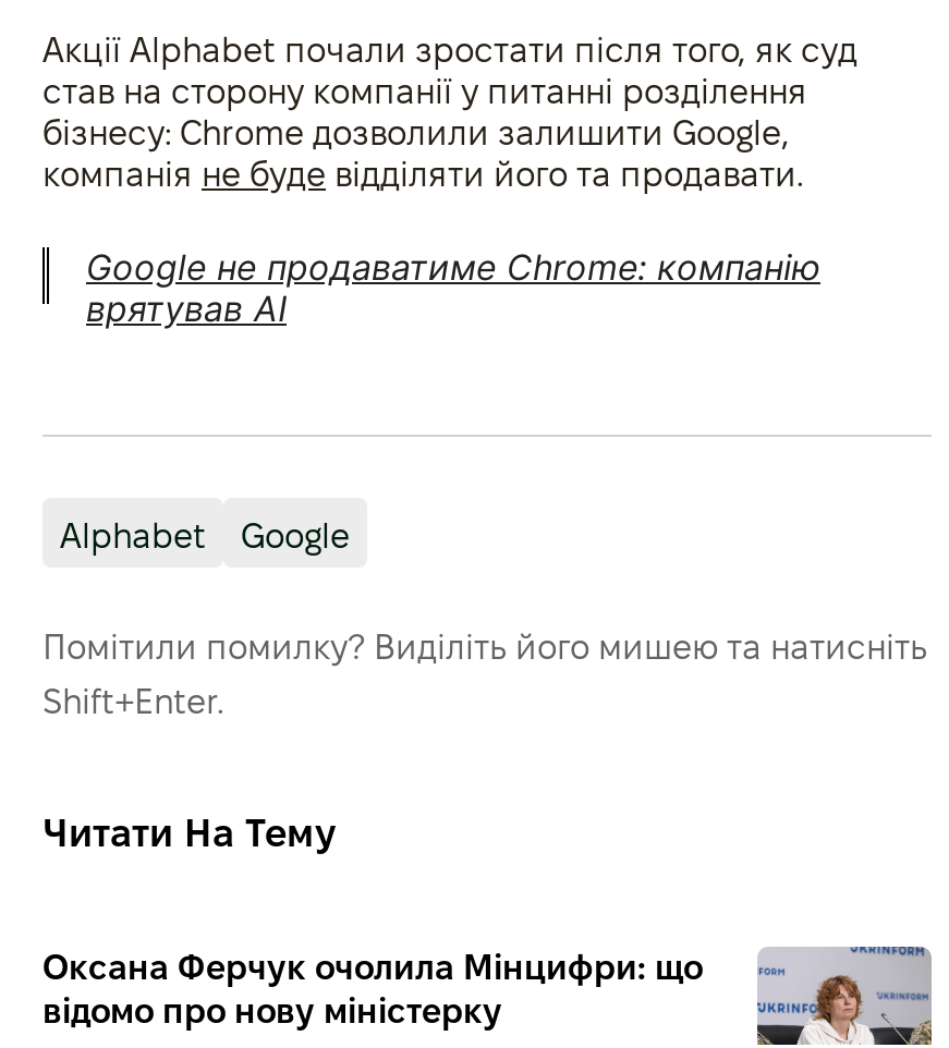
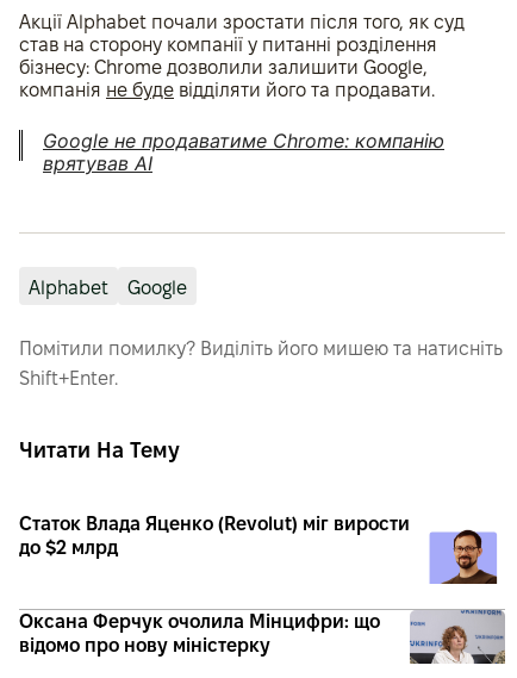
+ [image]
+ Статок Влада Яценко (Revolut) міг вирости
+ до $2 млрд
